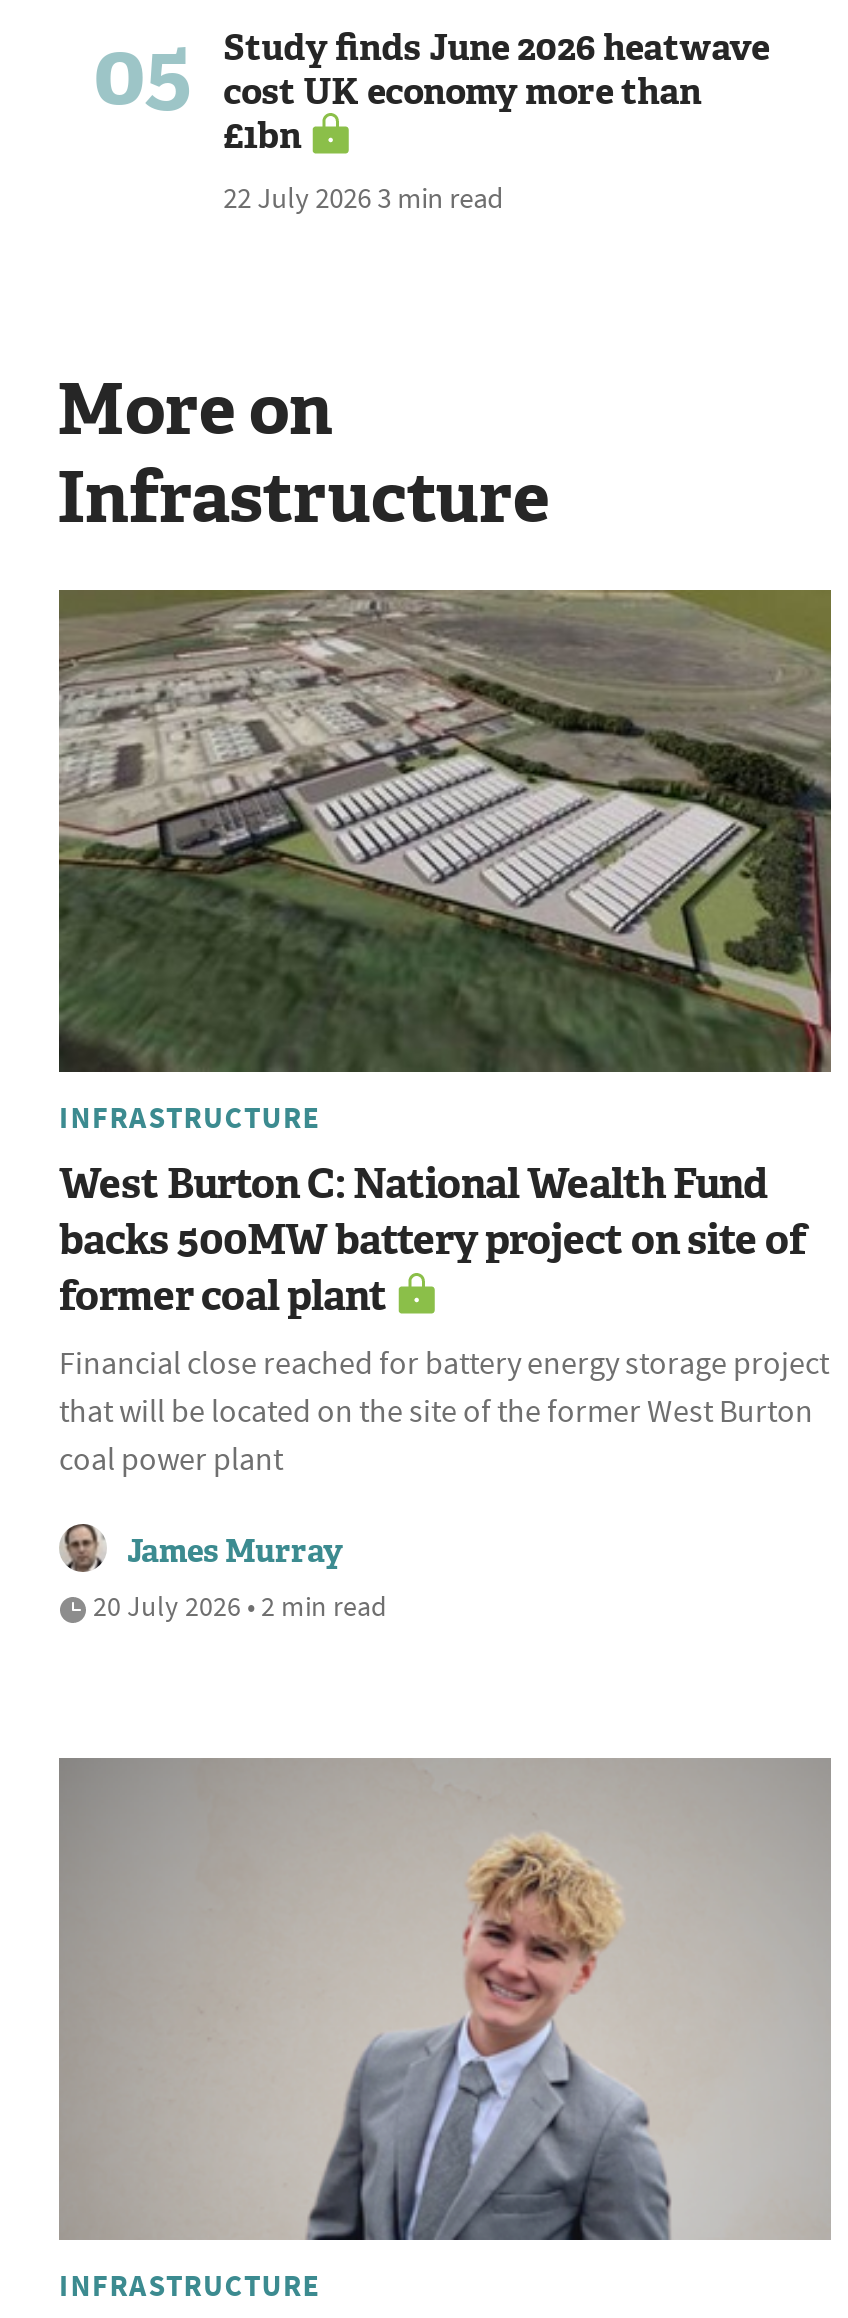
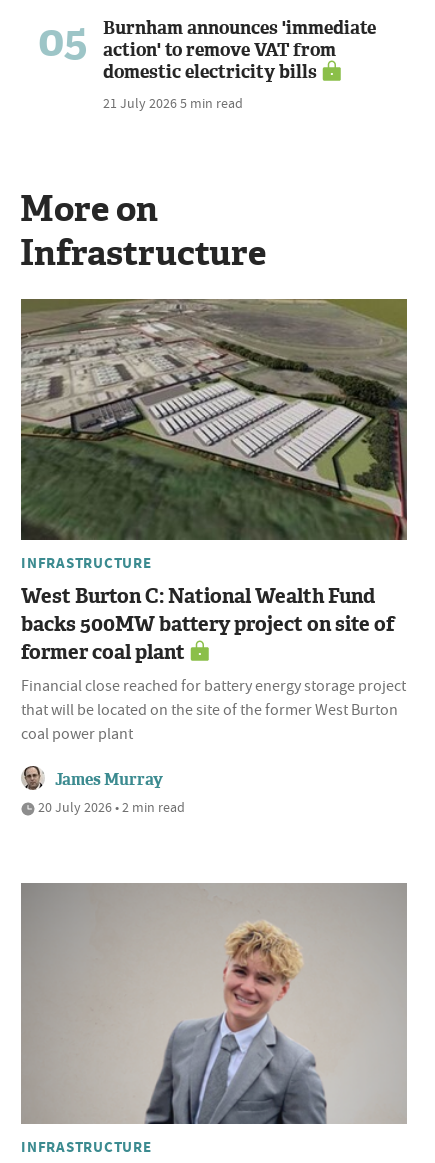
- Study finds June 2026 heatwave
- cost UK economy more than
- £1bn
- 22 July 2026 3 min read
+ Burnham announces 'immediate
+ action' to remove VAT from
+ domestic electricity bills
+ 21 July 2026 5 min read
